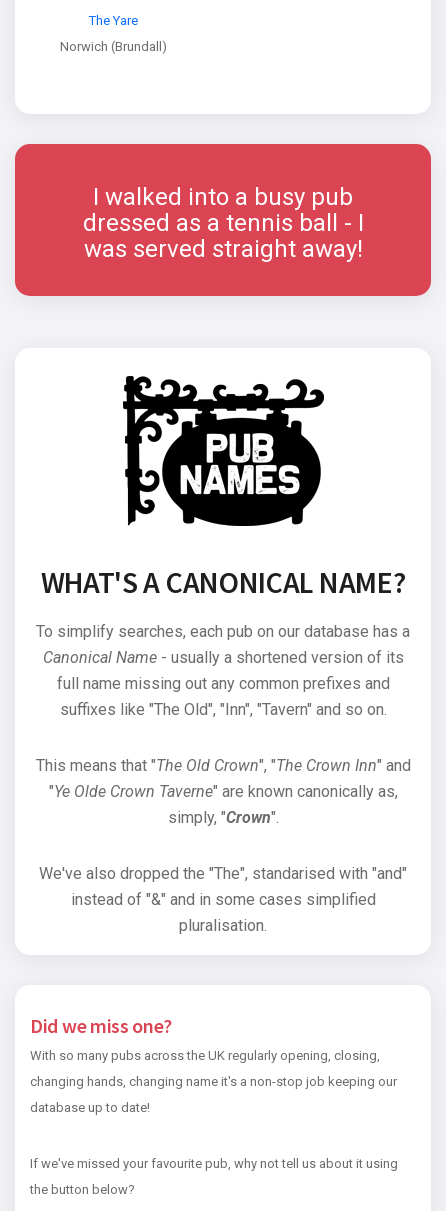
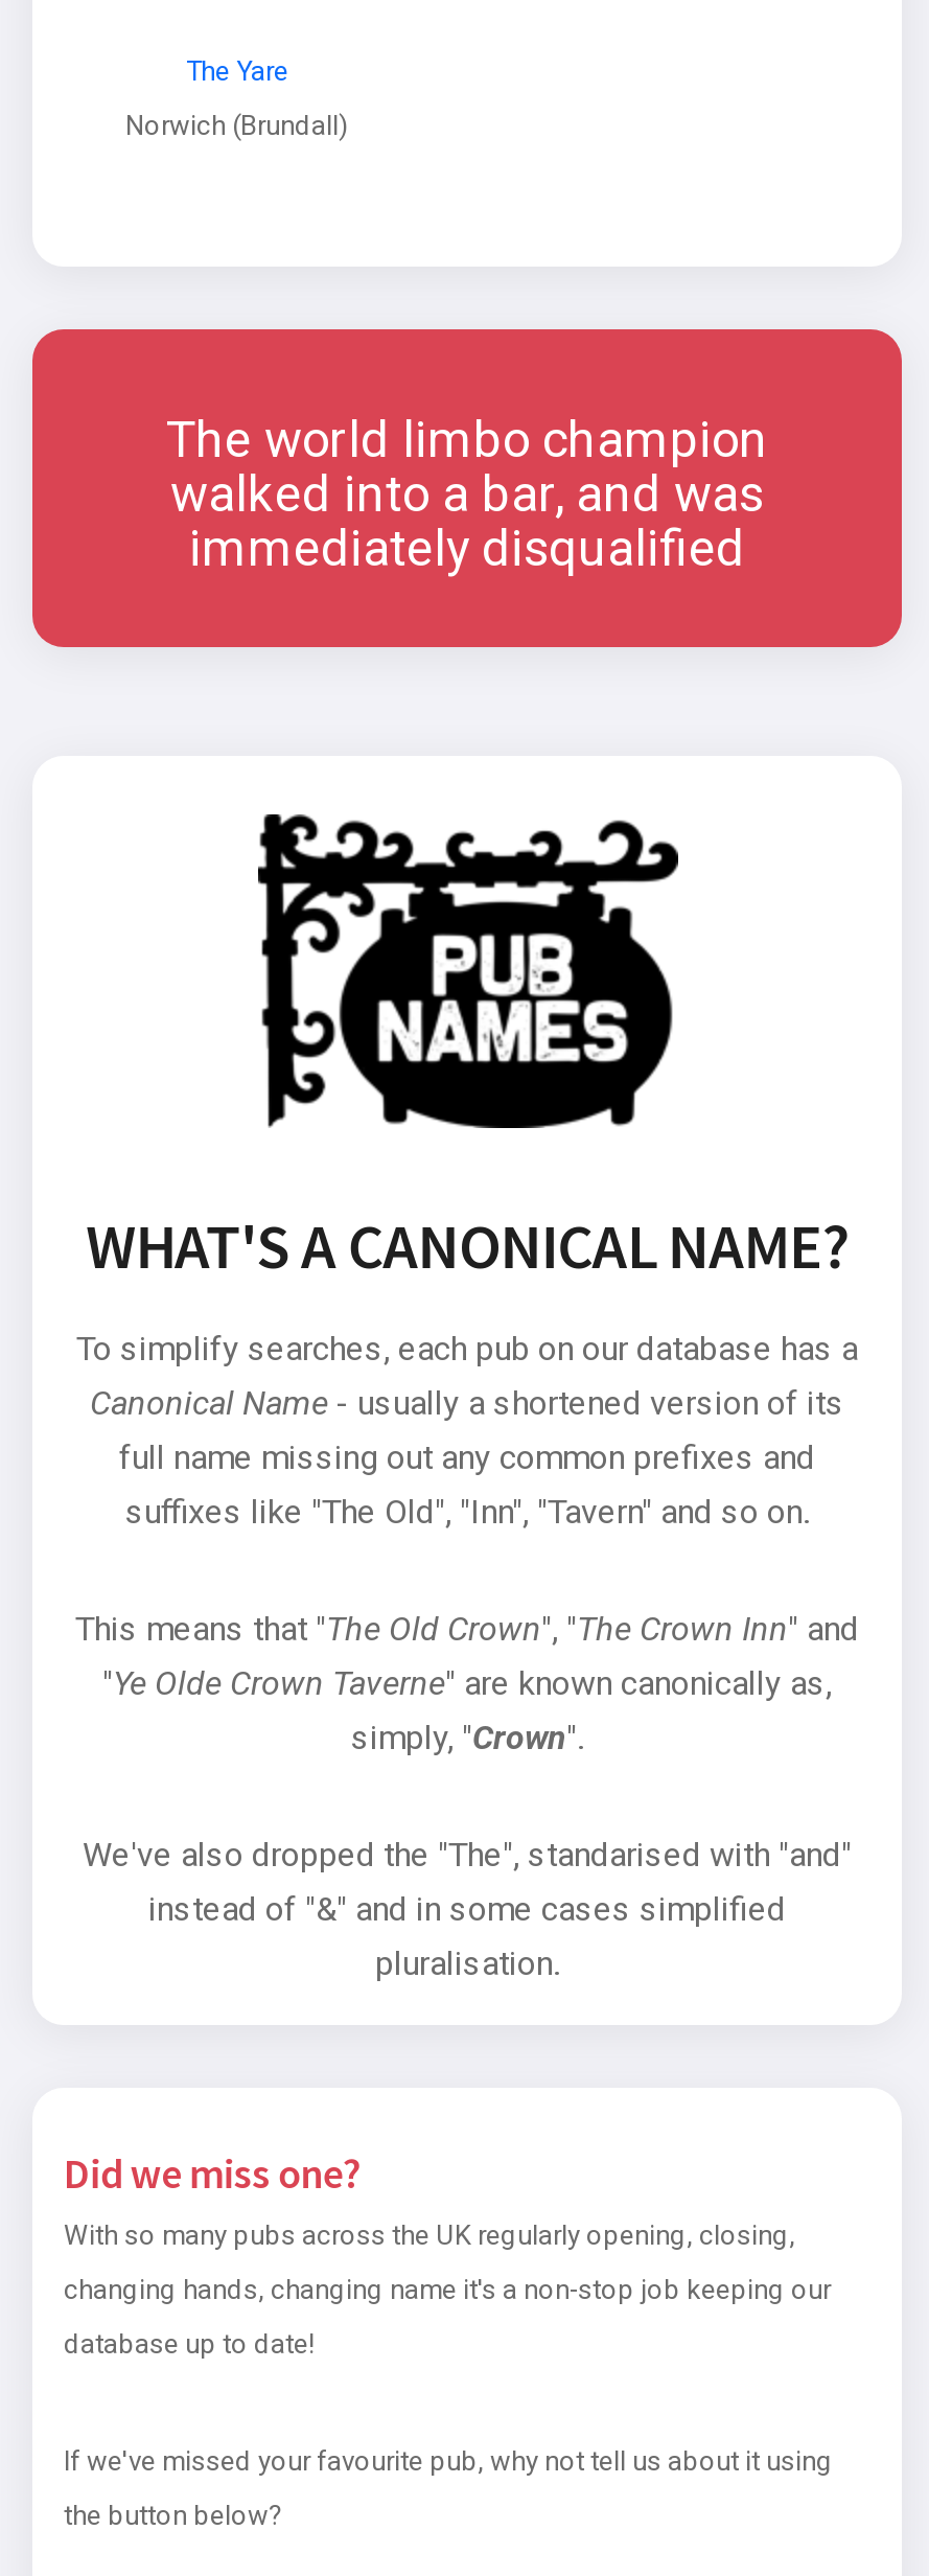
- I walked into a busy pub
- dressed as a tennis ball - I
- was served straight away!
+ The world limbo champion
+ walked into a bar, and was
+ immediately disqualified
